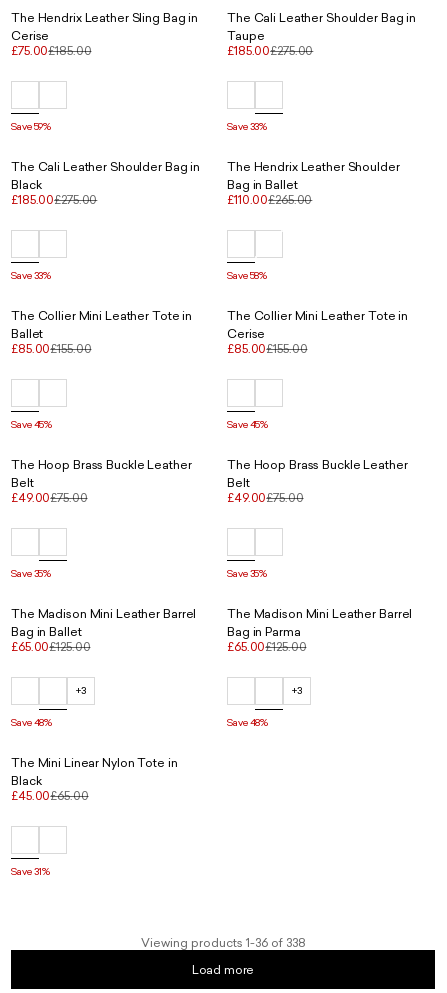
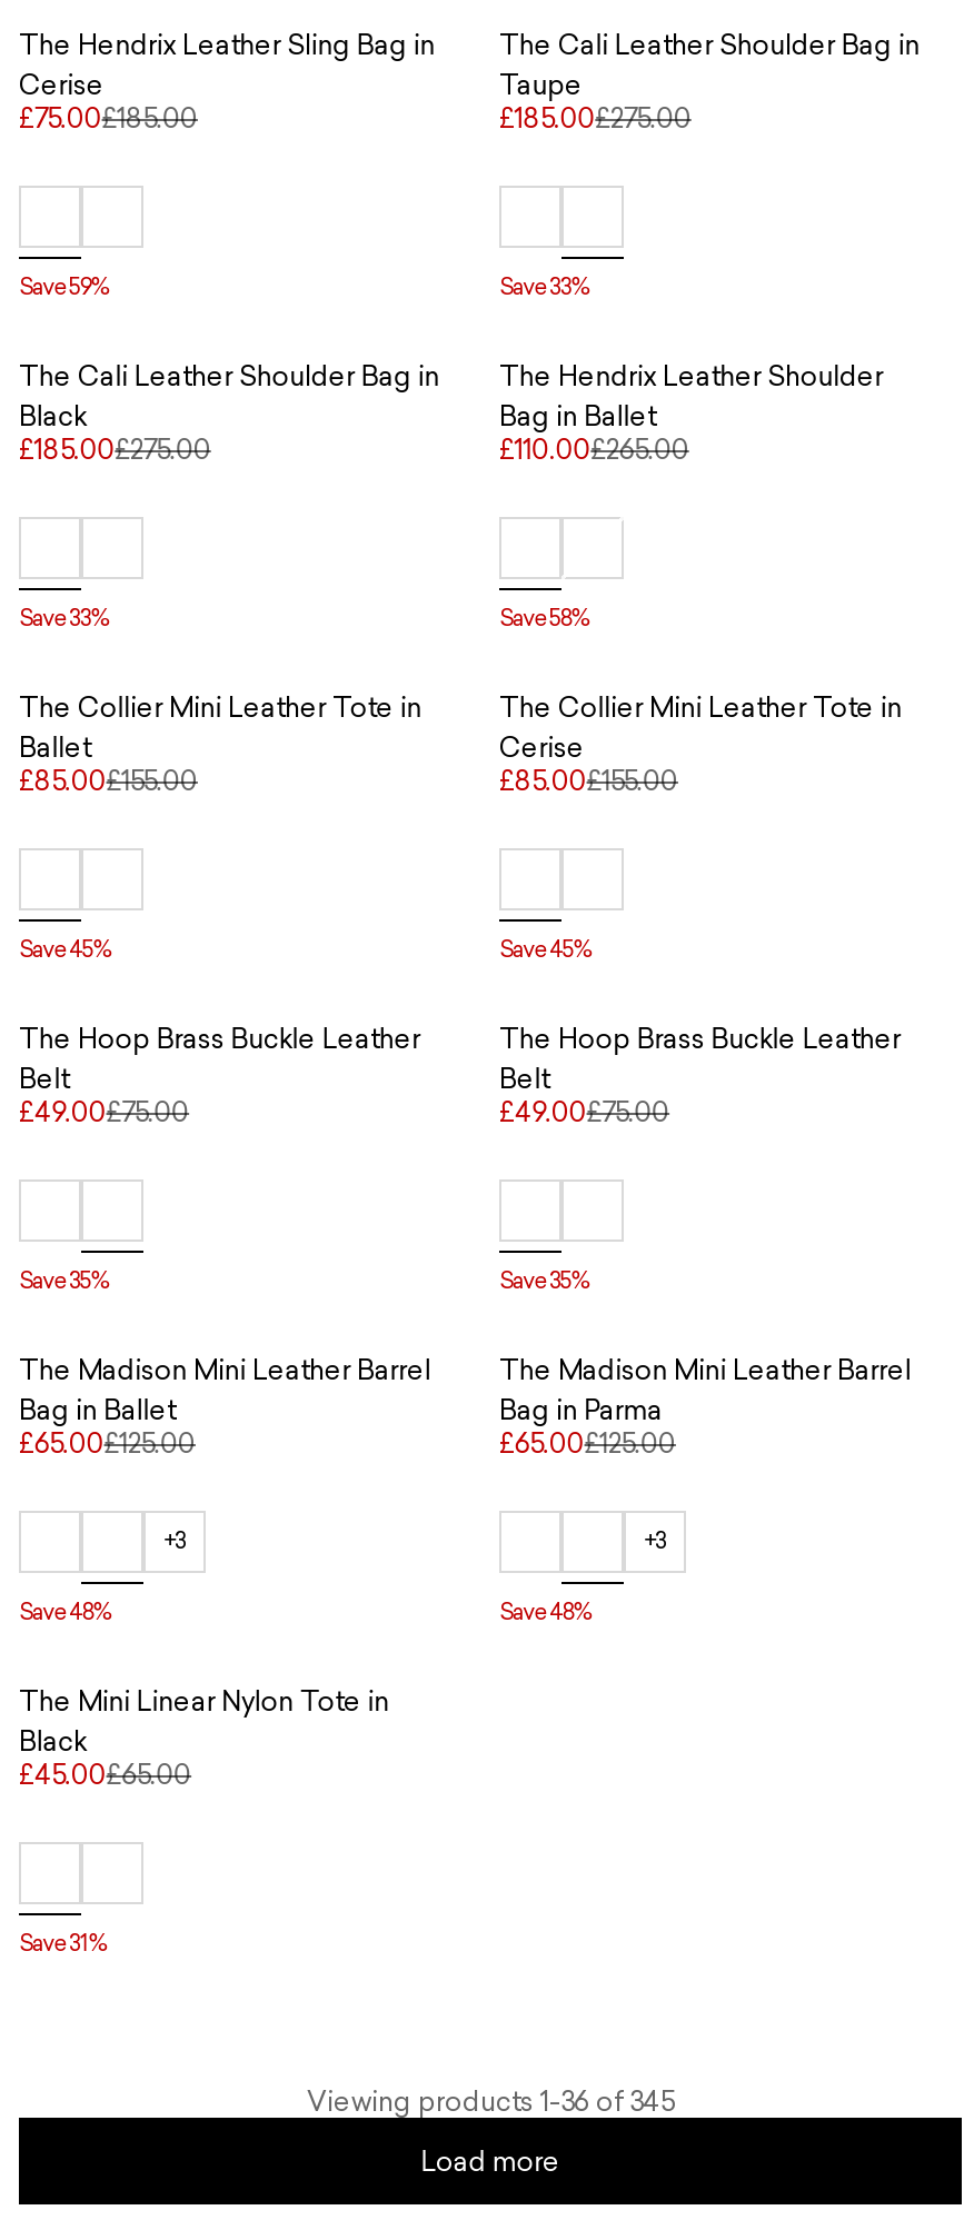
- Viewing products 1-36 of 338
+ Viewing products 1-36 of 345
